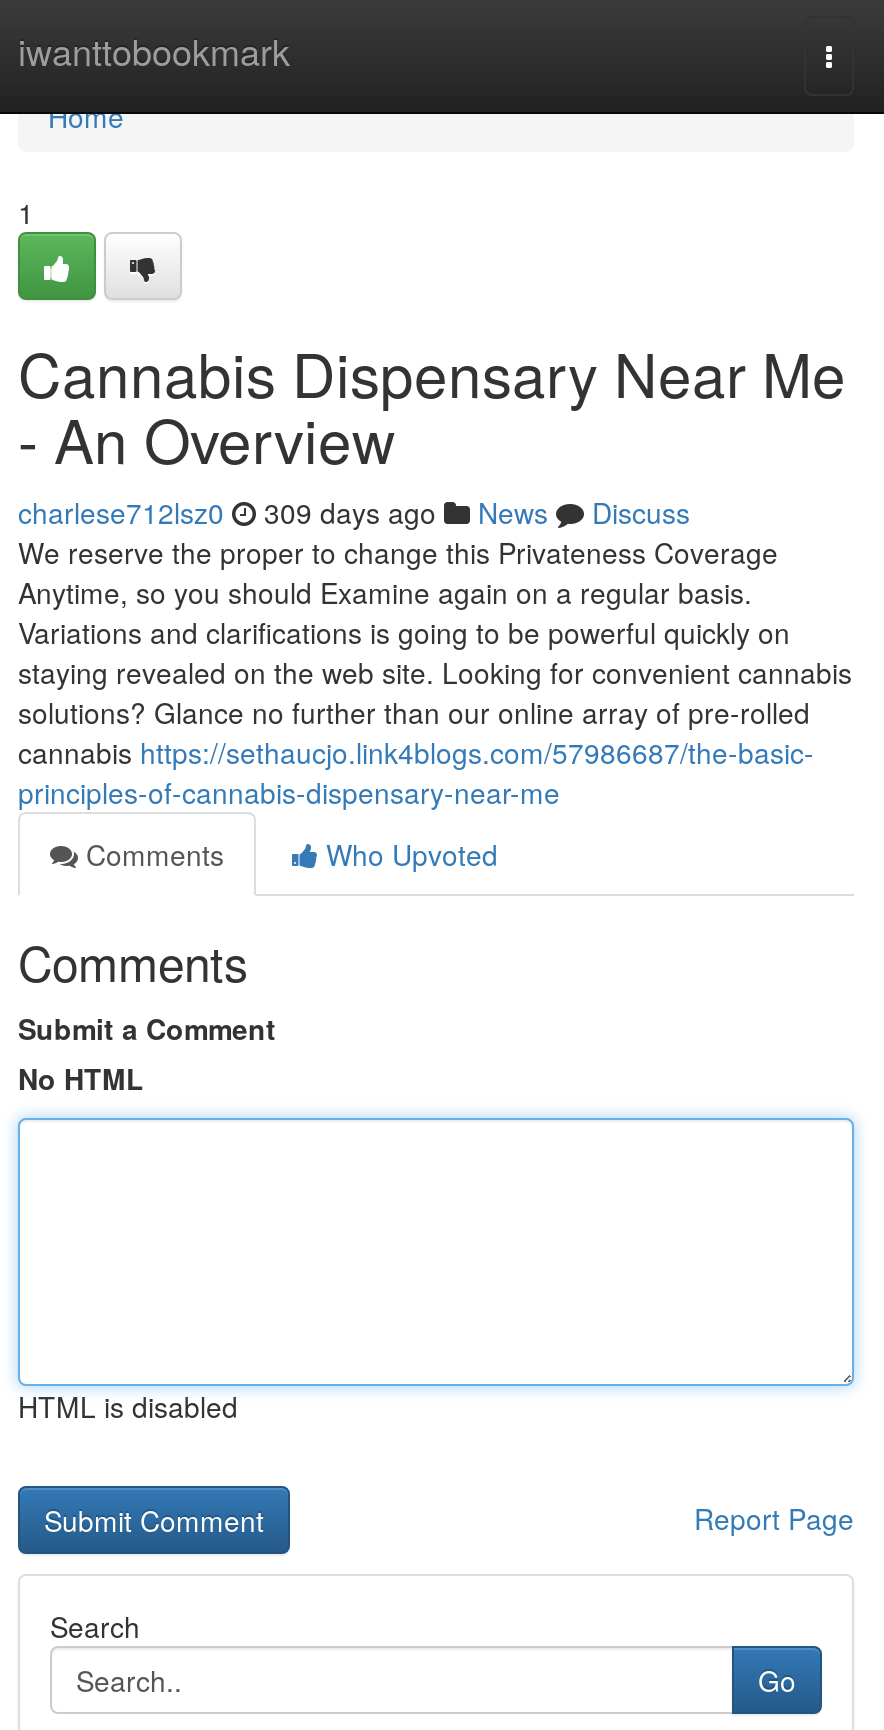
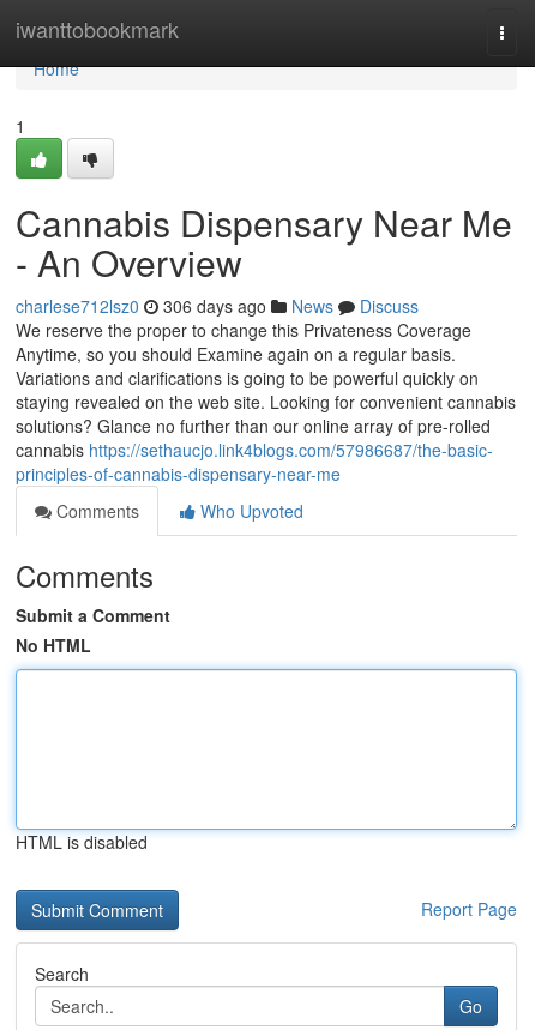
- charlese712lsz0 309 days ago News Discuss
+ charlese712lsz0 306 days ago News Discuss
